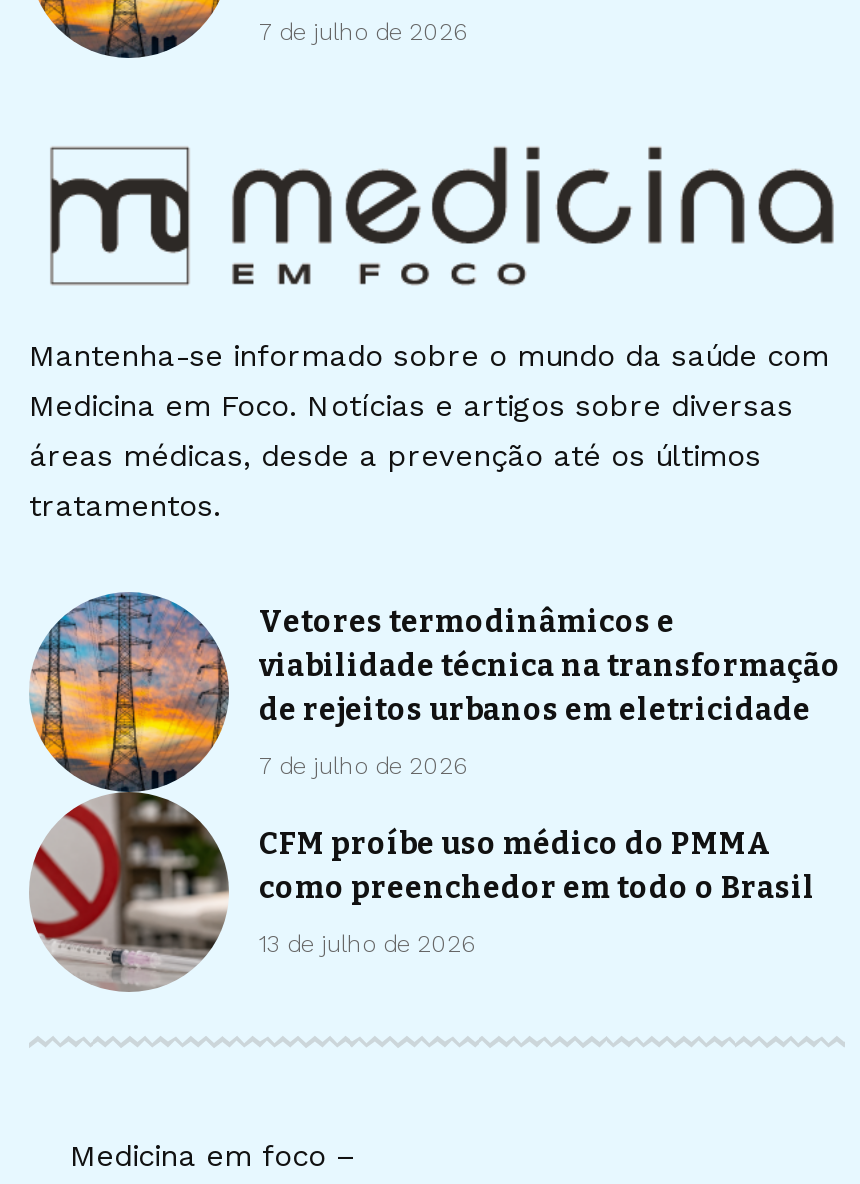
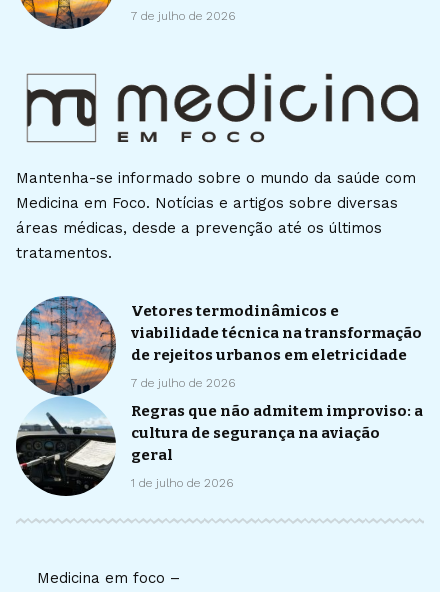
- [image]
- CFM proíbe uso médico do PMMA
- como preenchedor em todo o Brasil
+ [image]
+ Regras que não admitem improviso: a
+ cultura de segurança na aviação
+ geral

- 13 de julho de 2026
+ 1 de julho de 2026
